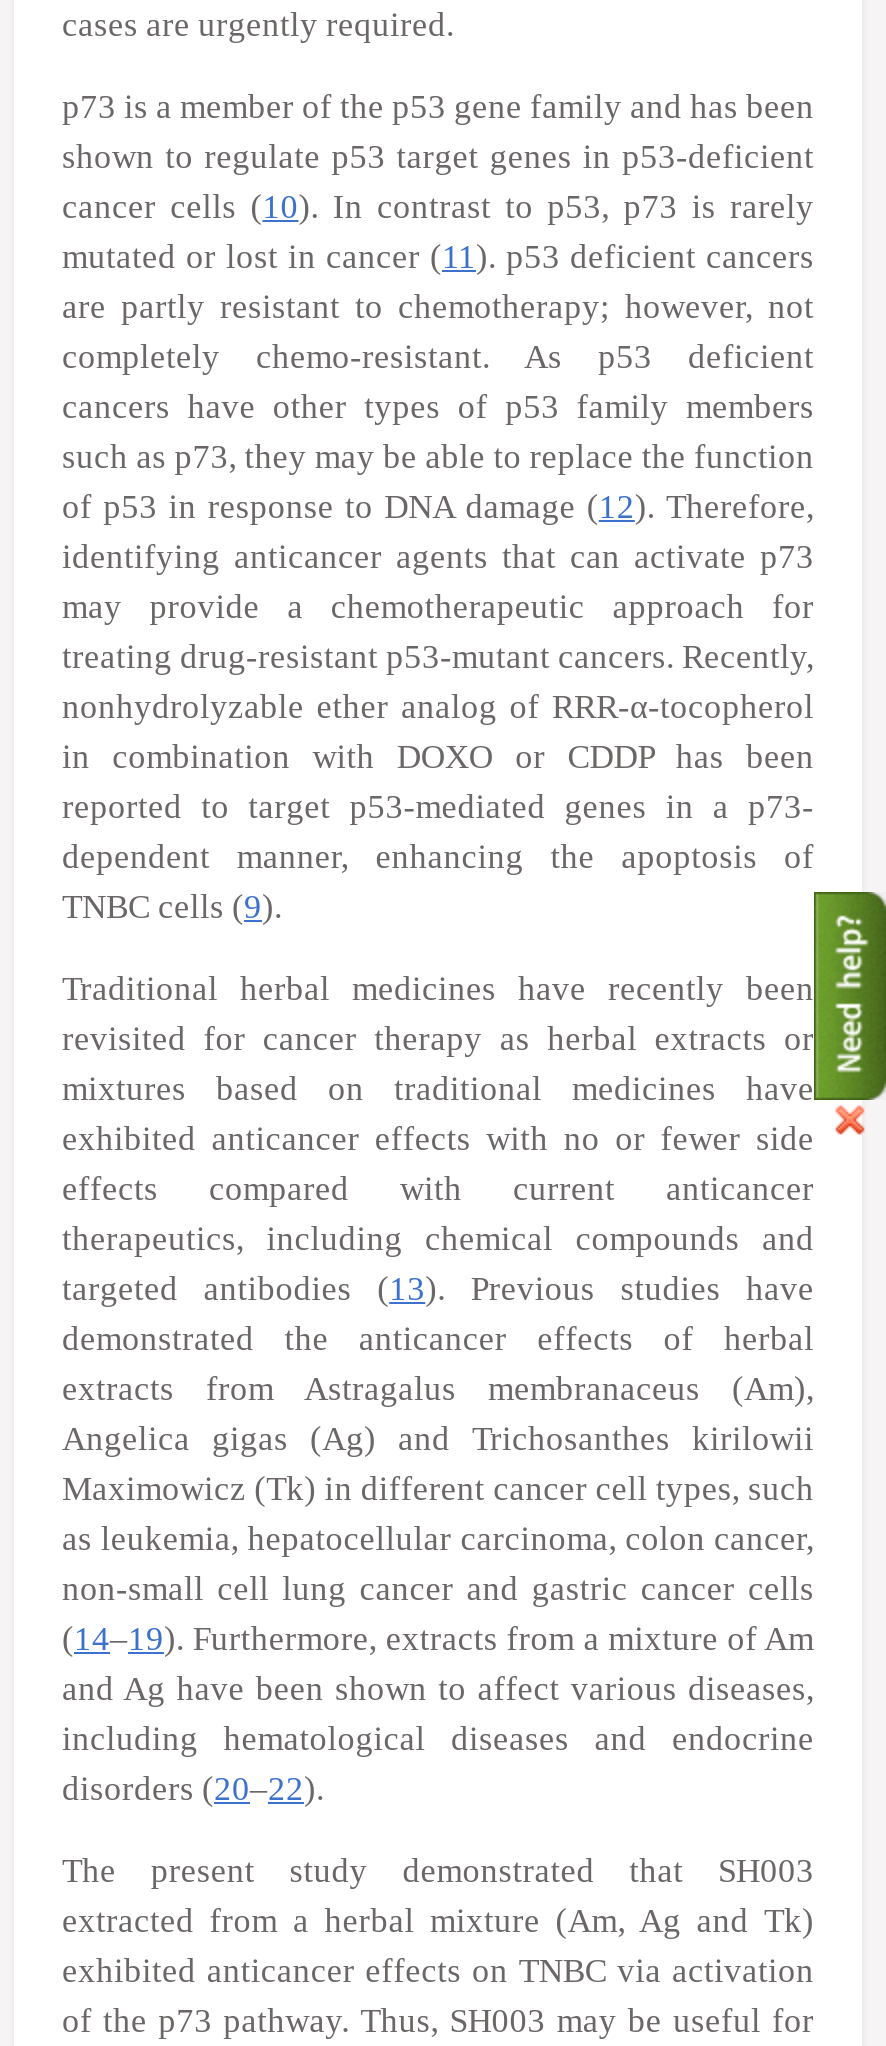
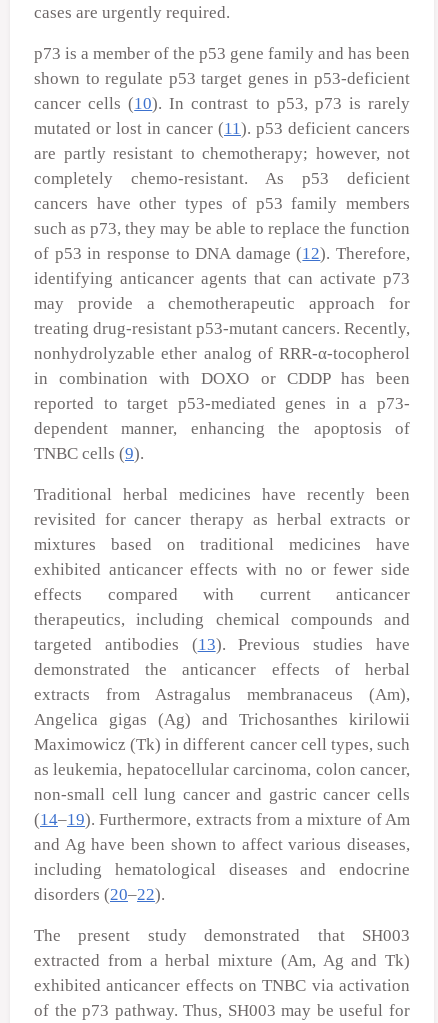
- [image]
